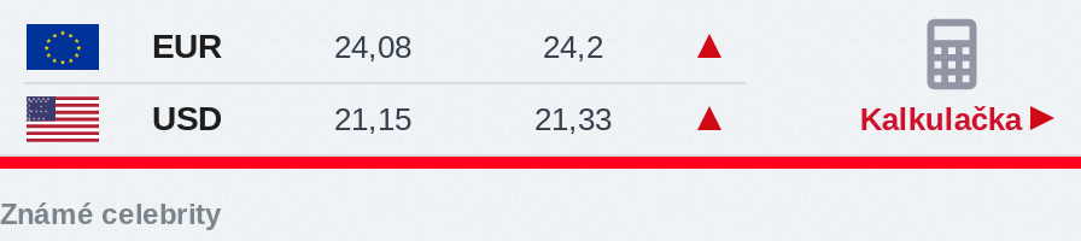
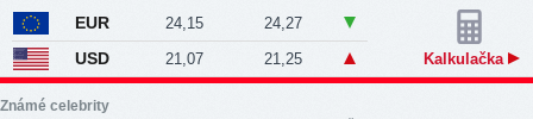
- 24,08
+ 24,15

- 24,2
+ 24,27

- 21,15
+ 21,07

- 21,33
+ 21,25
